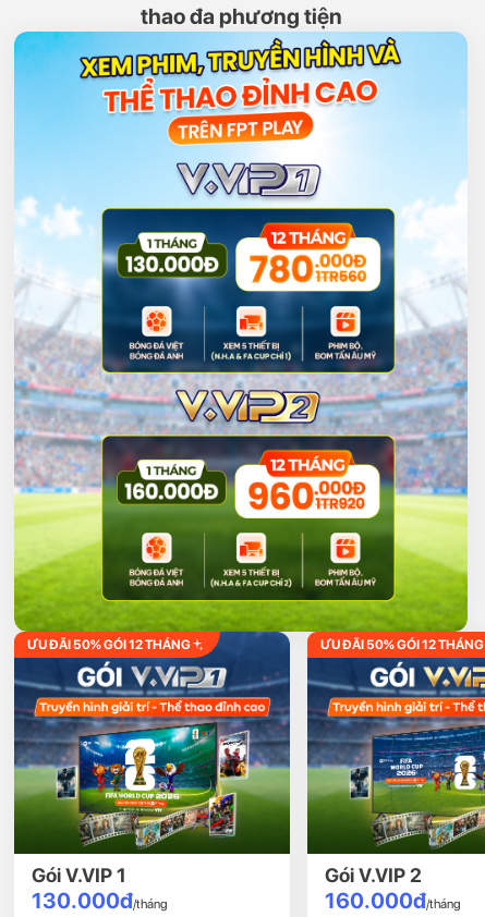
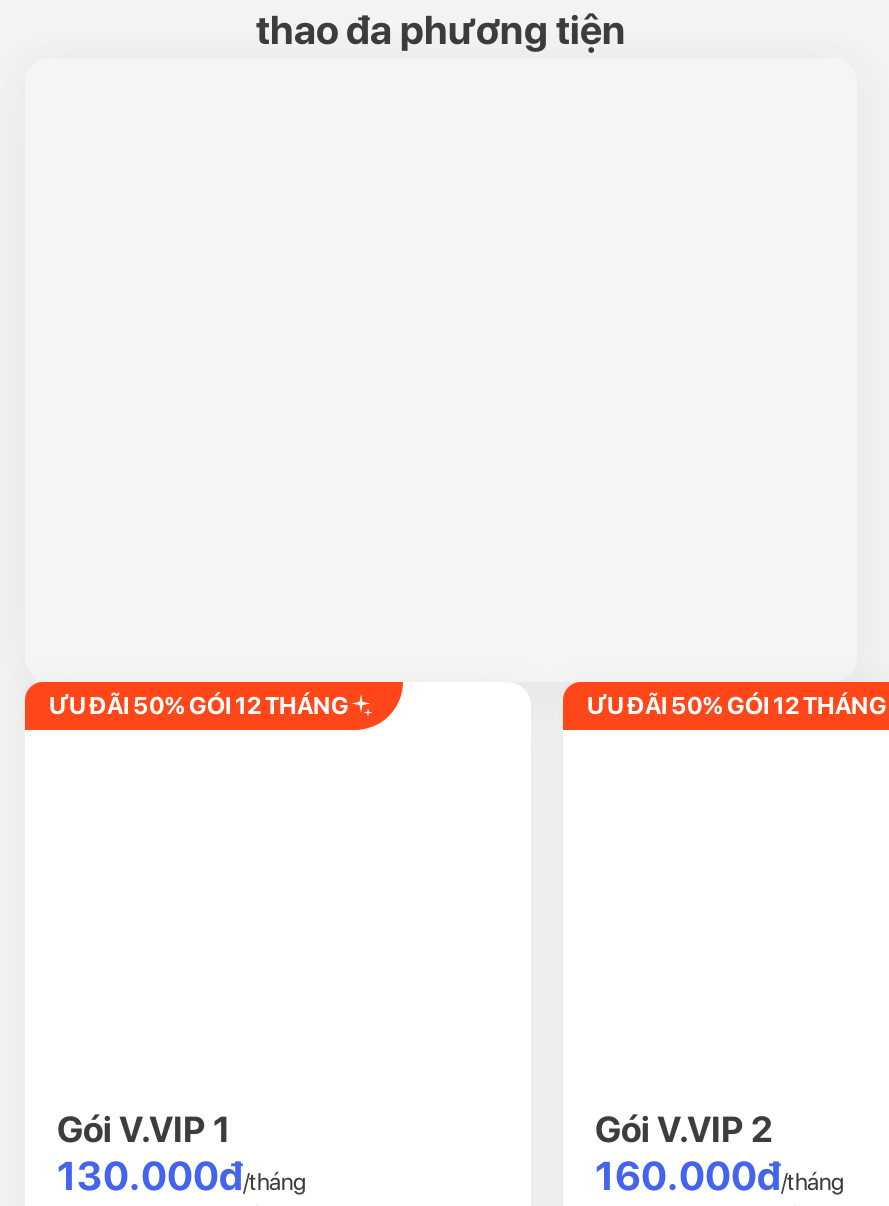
- [image]
